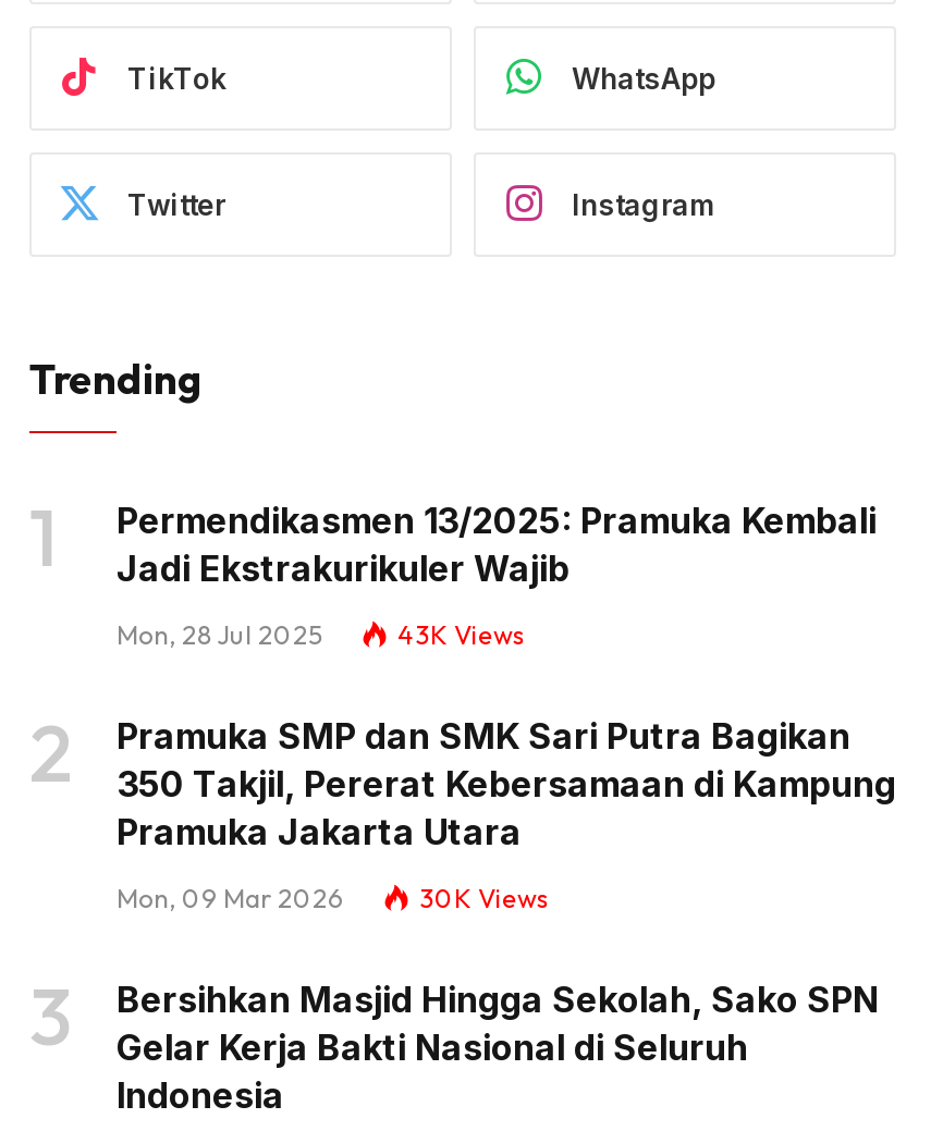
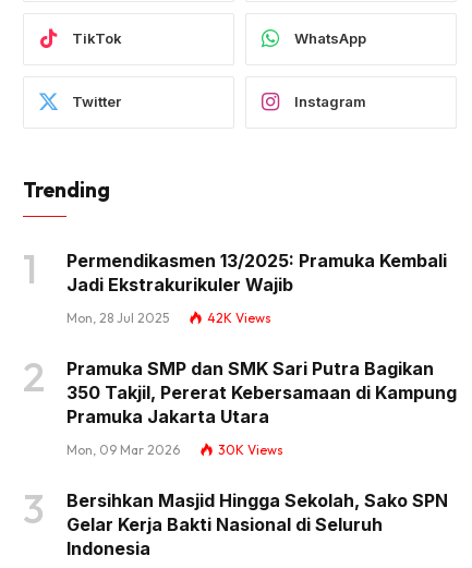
- 43K Views
+ 42K Views
